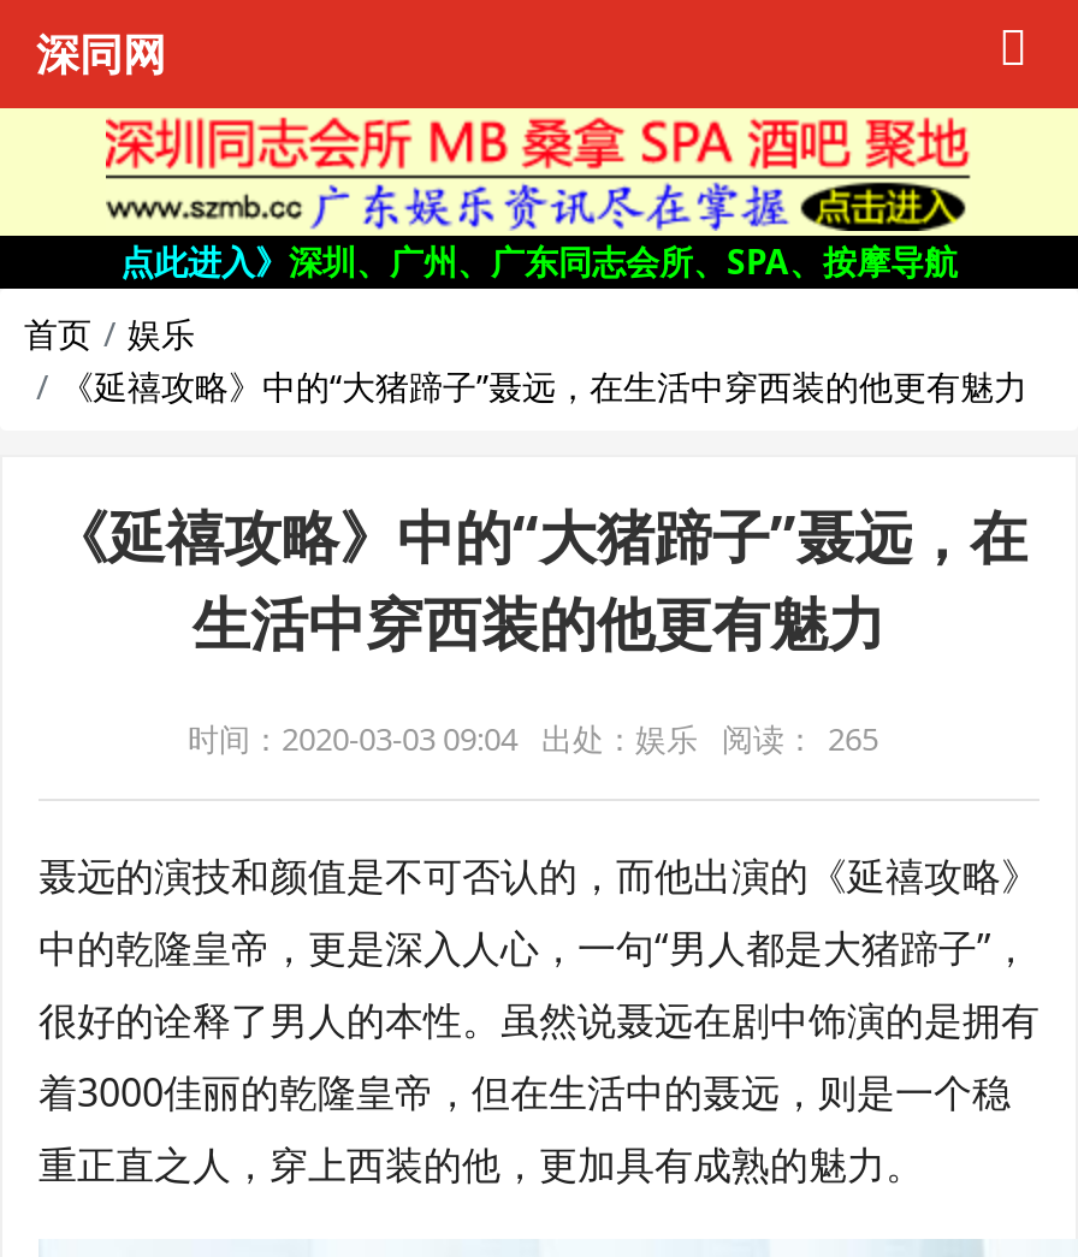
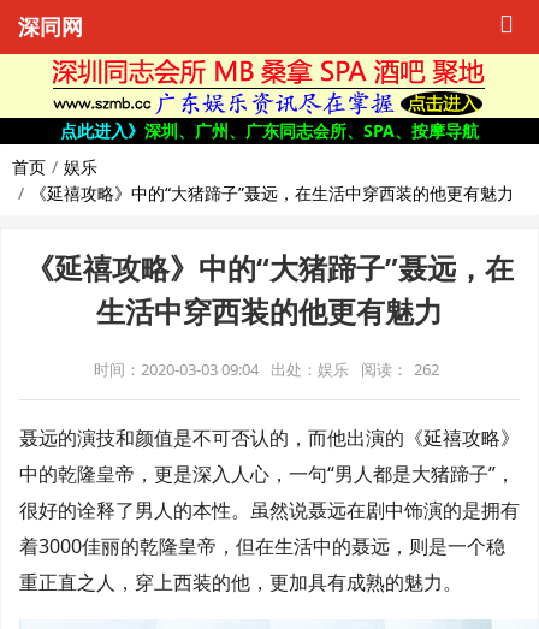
- 时间：2020-03-03 09:04 出处：娱乐 阅读： 265
+ 时间：2020-03-03 09:04 出处：娱乐 阅读： 262
